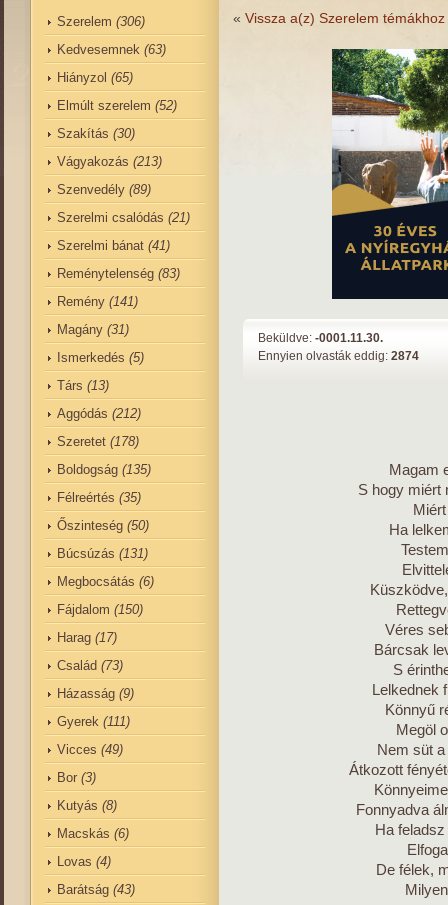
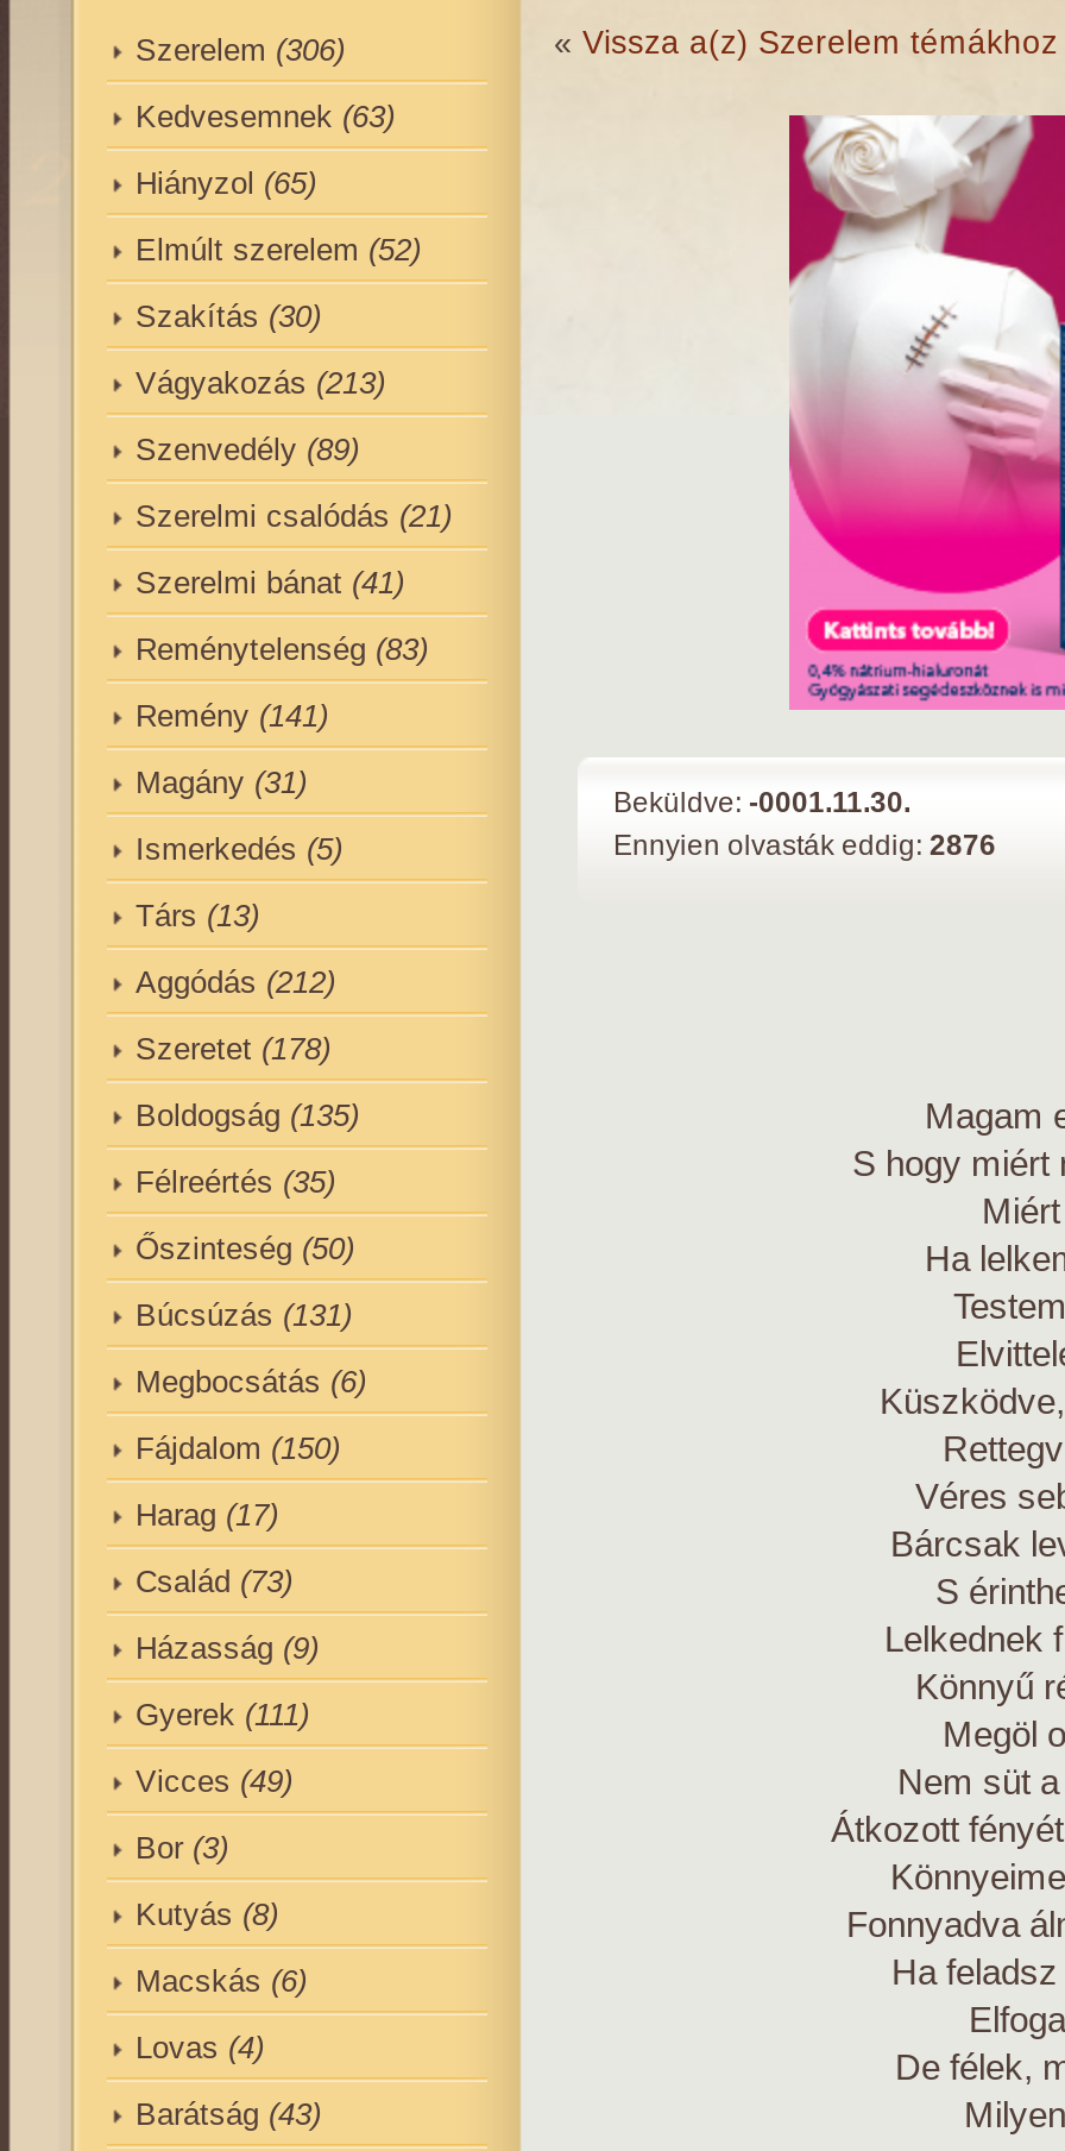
- [image]
+ [image]

- Ennyien olvasták eddig: 2874
+ Ennyien olvasták eddig: 2876
